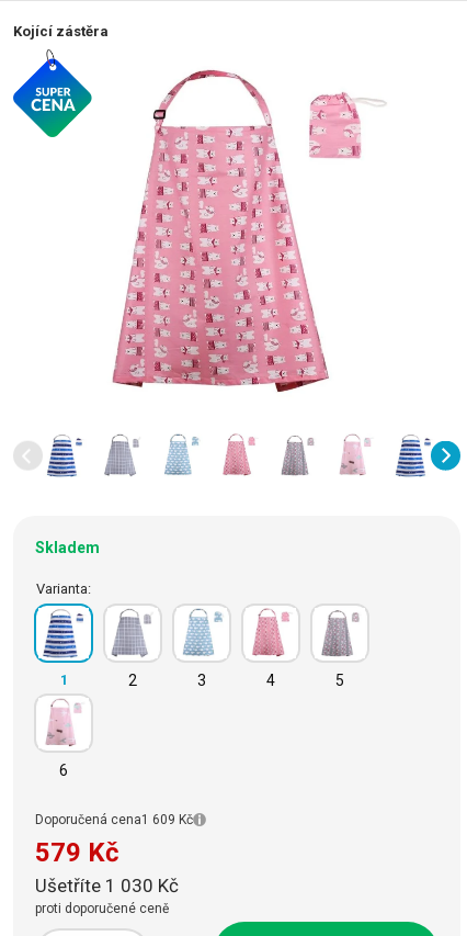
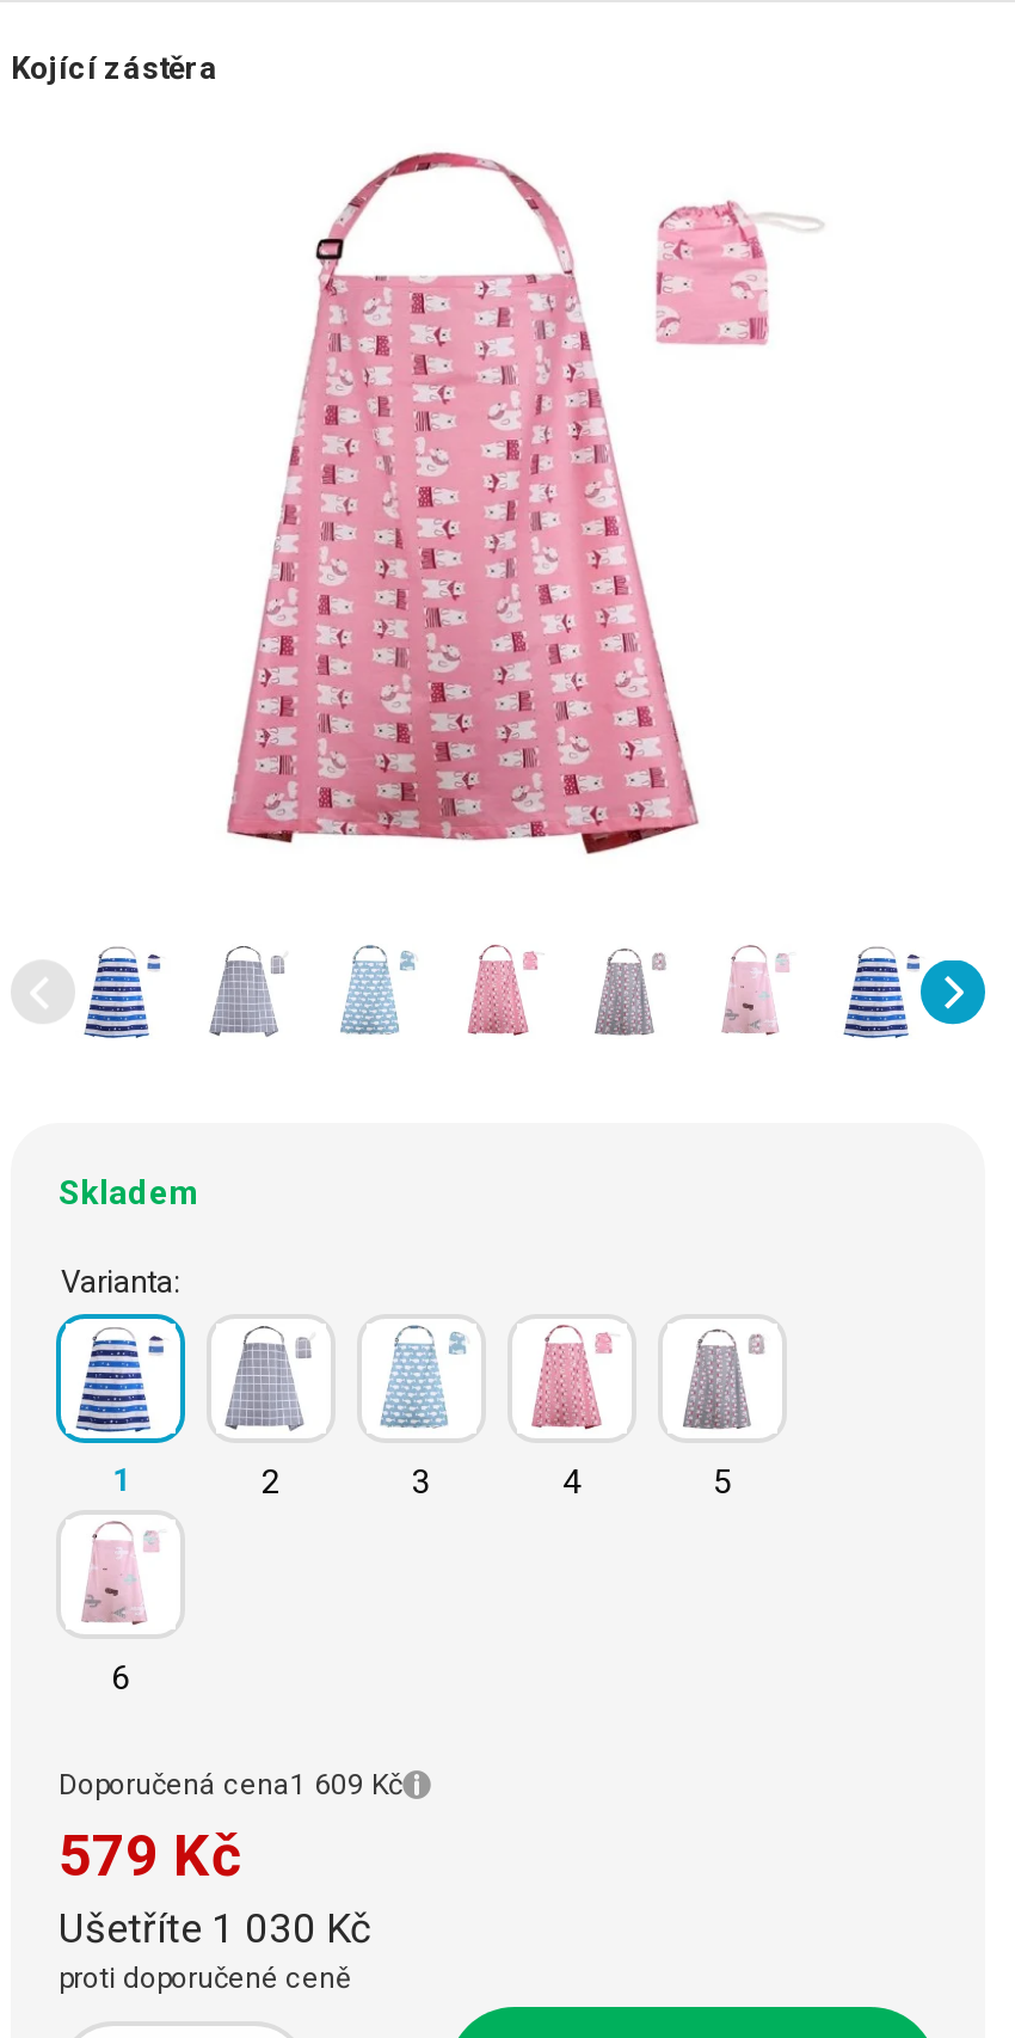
- [image]
